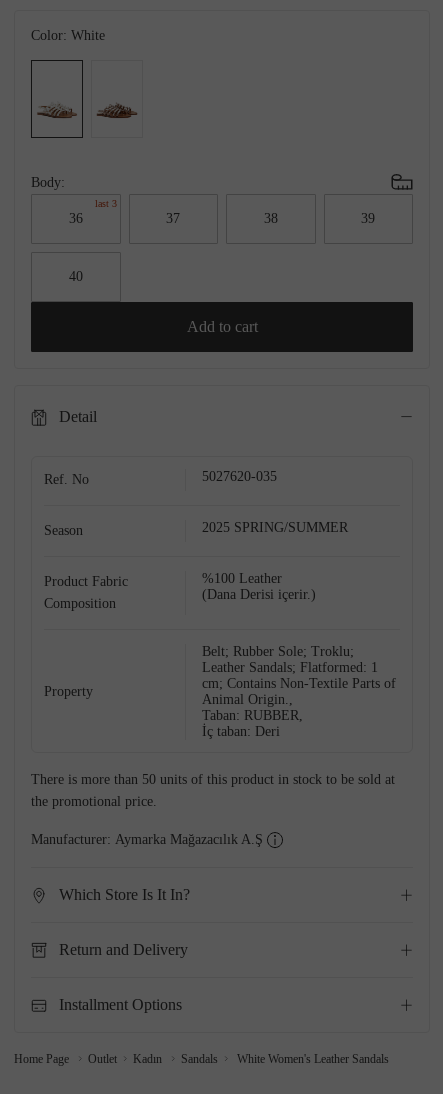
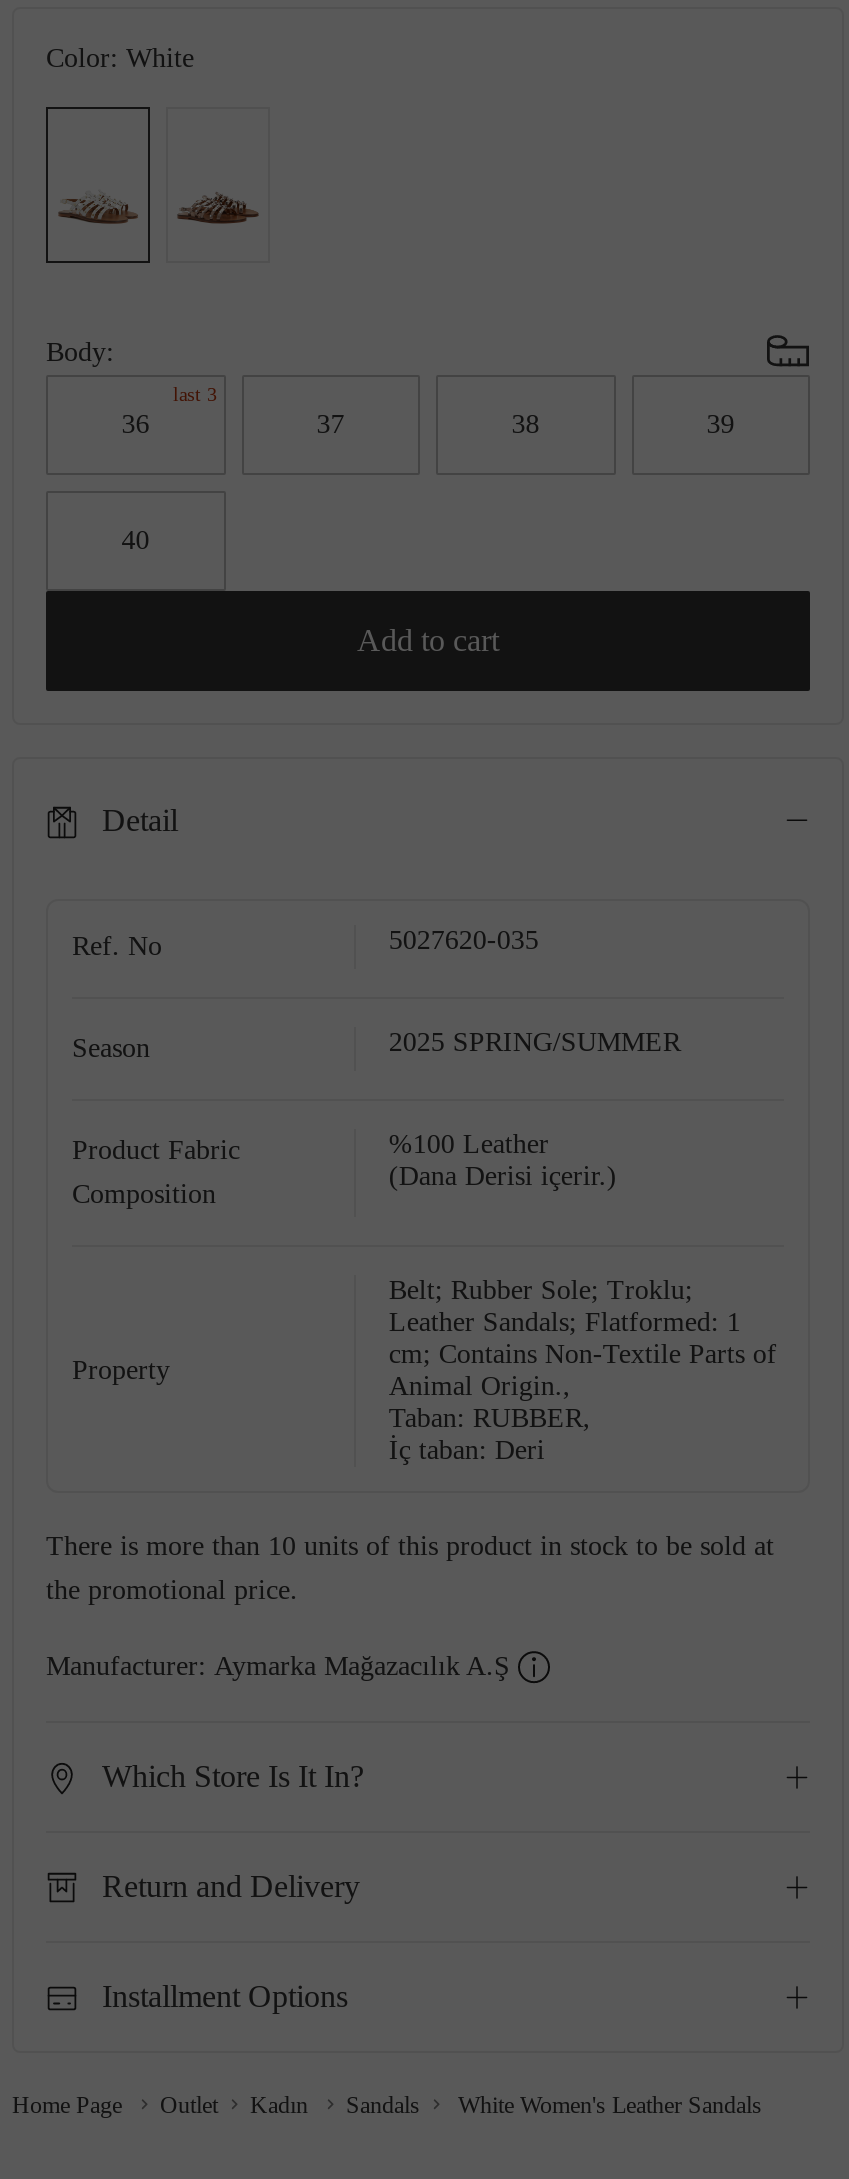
- There is more than 50 units of this product in stock to be sold at
+ There is more than 10 units of this product in stock to be sold at
